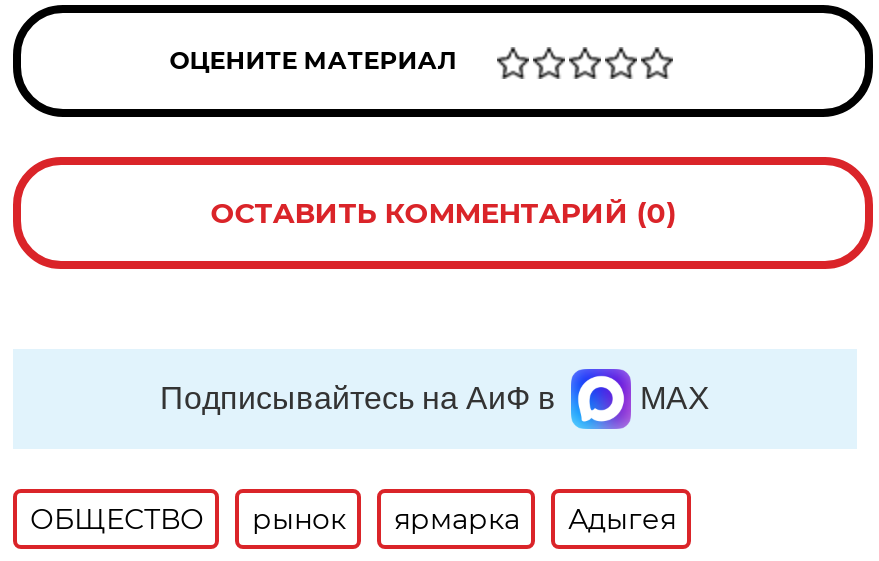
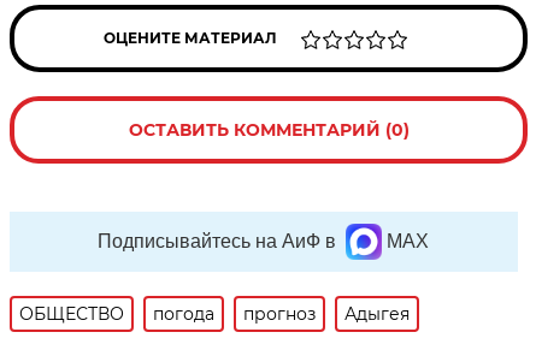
- рынок
- ярмарка
+ погода
+ прогноз
